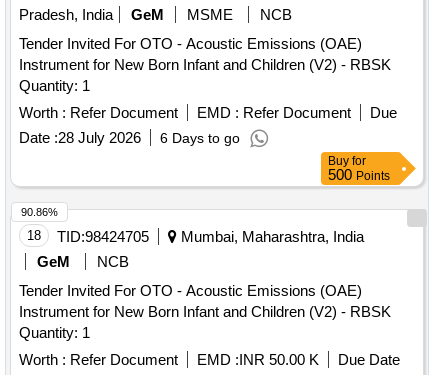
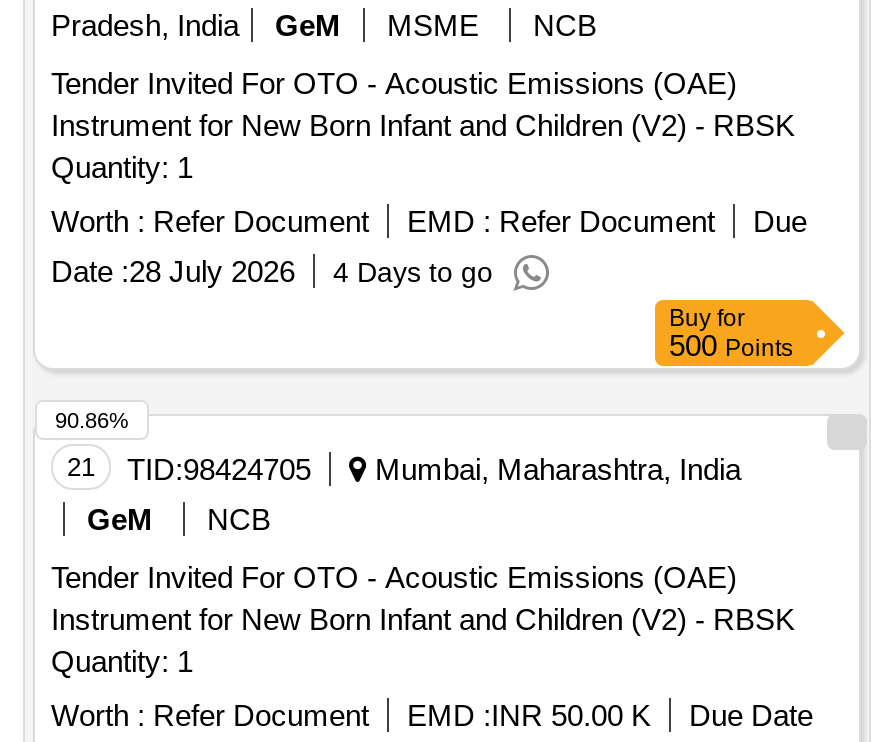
- Date : 28 July 2026 6 Days to go
+ Date : 28 July 2026 4 Days to go

- 18 TID:98424705 Mumbai, Maharashtra, India
+ 21 TID:98424705 Mumbai, Maharashtra, India
